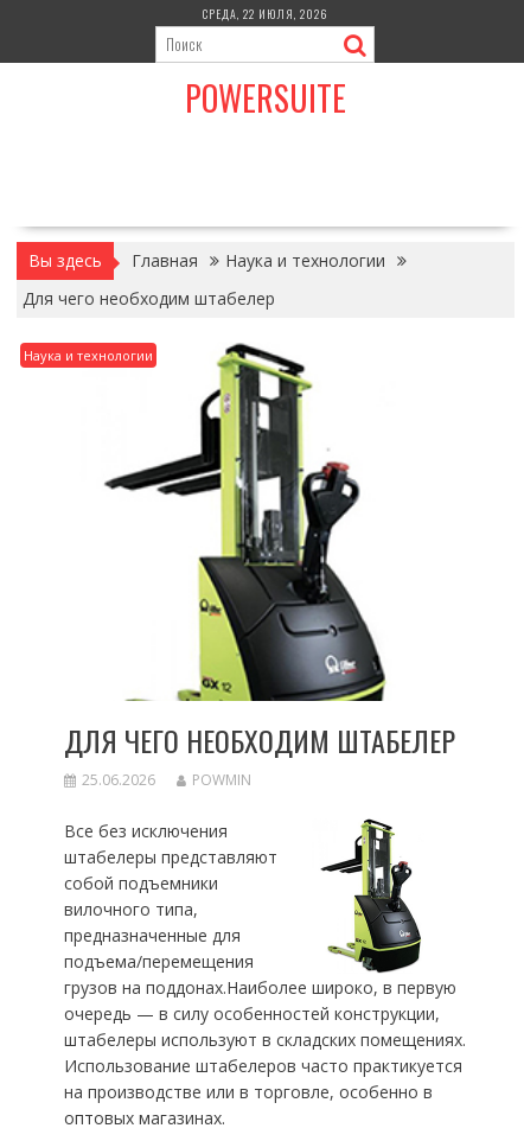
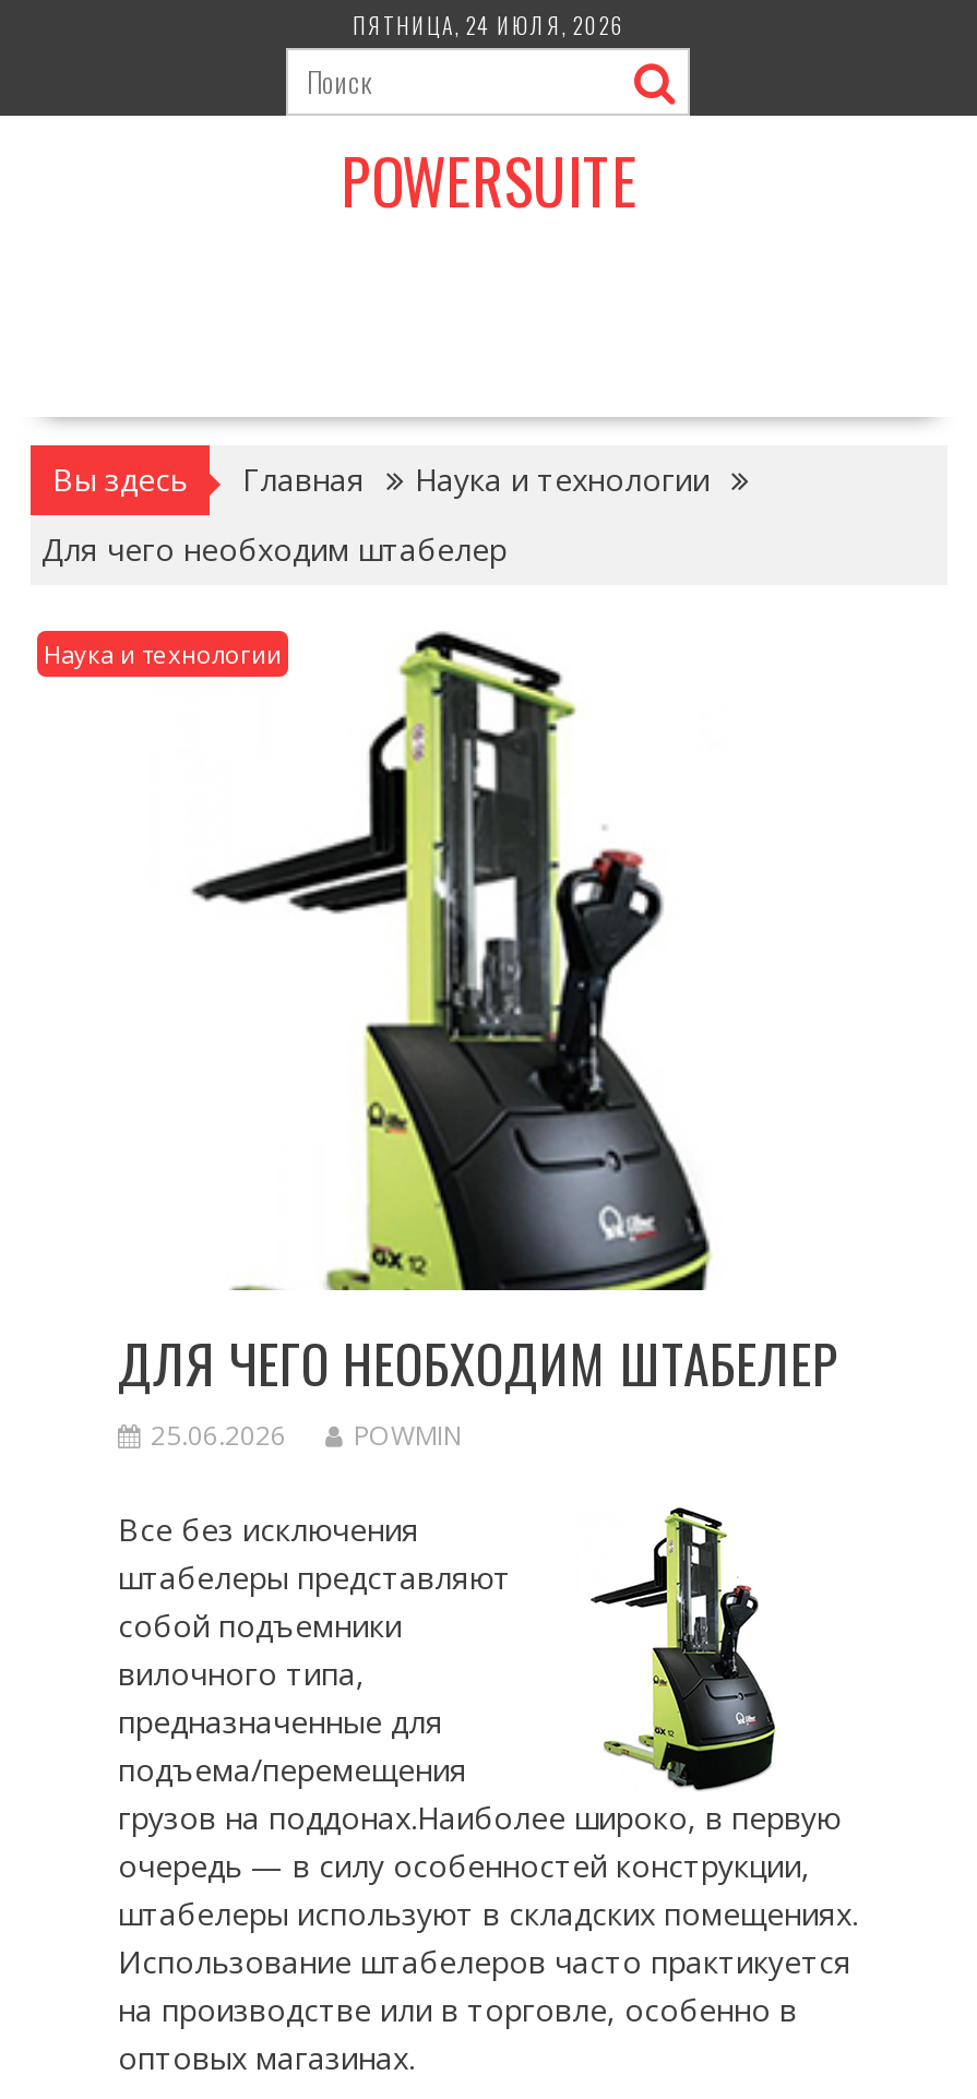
- СРЕДА, 22 ИЮЛЯ, 2026
+ ПЯТНИЦА, 24 ИЮЛЯ, 2026
